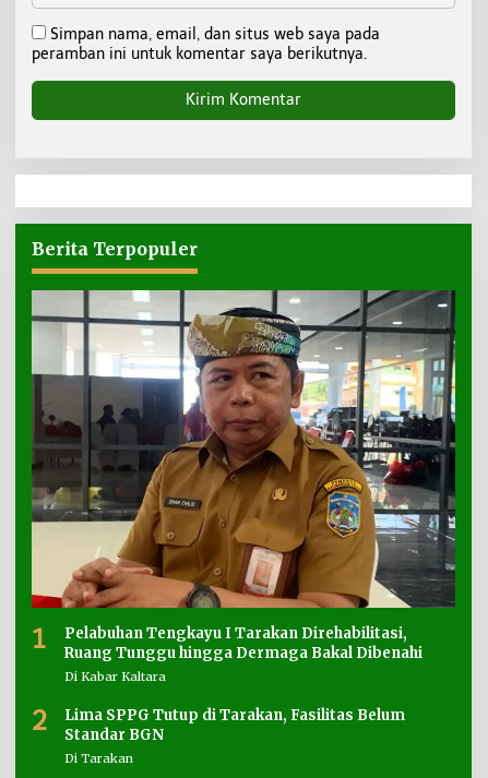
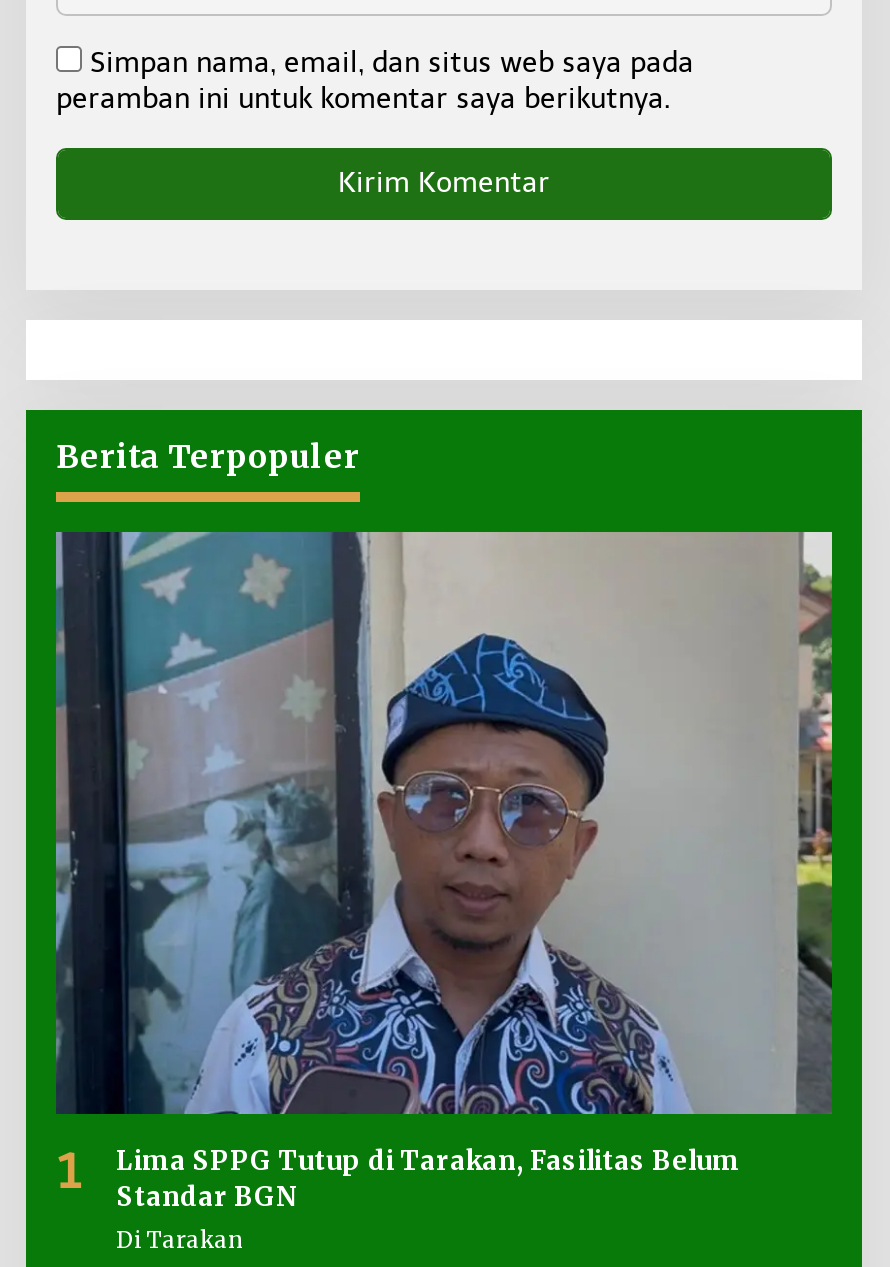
- [image]
+ [image]

- Pelabuhan Tengkayu I Tarakan Direhabilitasi,
- Ruang Tunggu hingga Dermaga Bakal Dibenahi
- Di Kabar Kaltara
- 2
